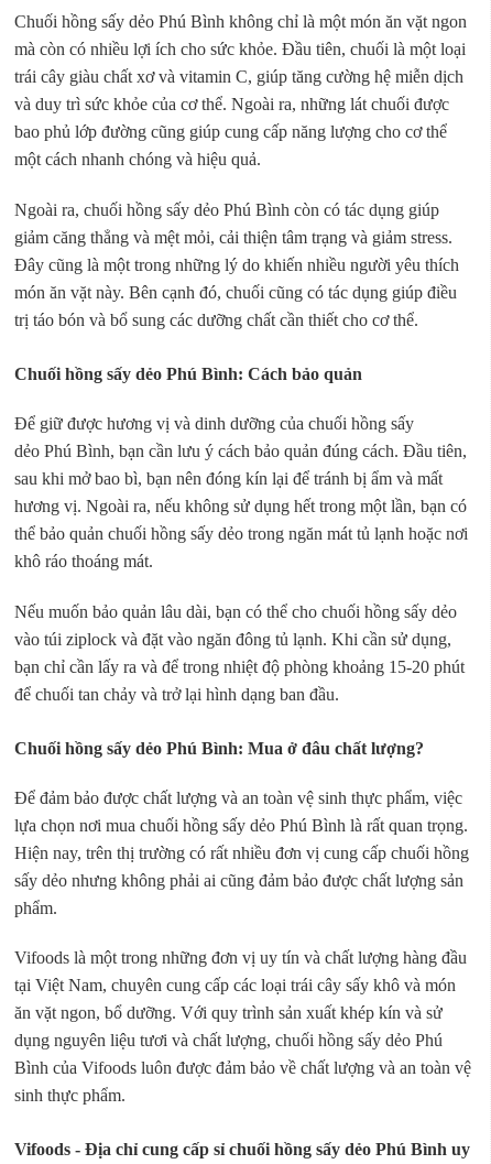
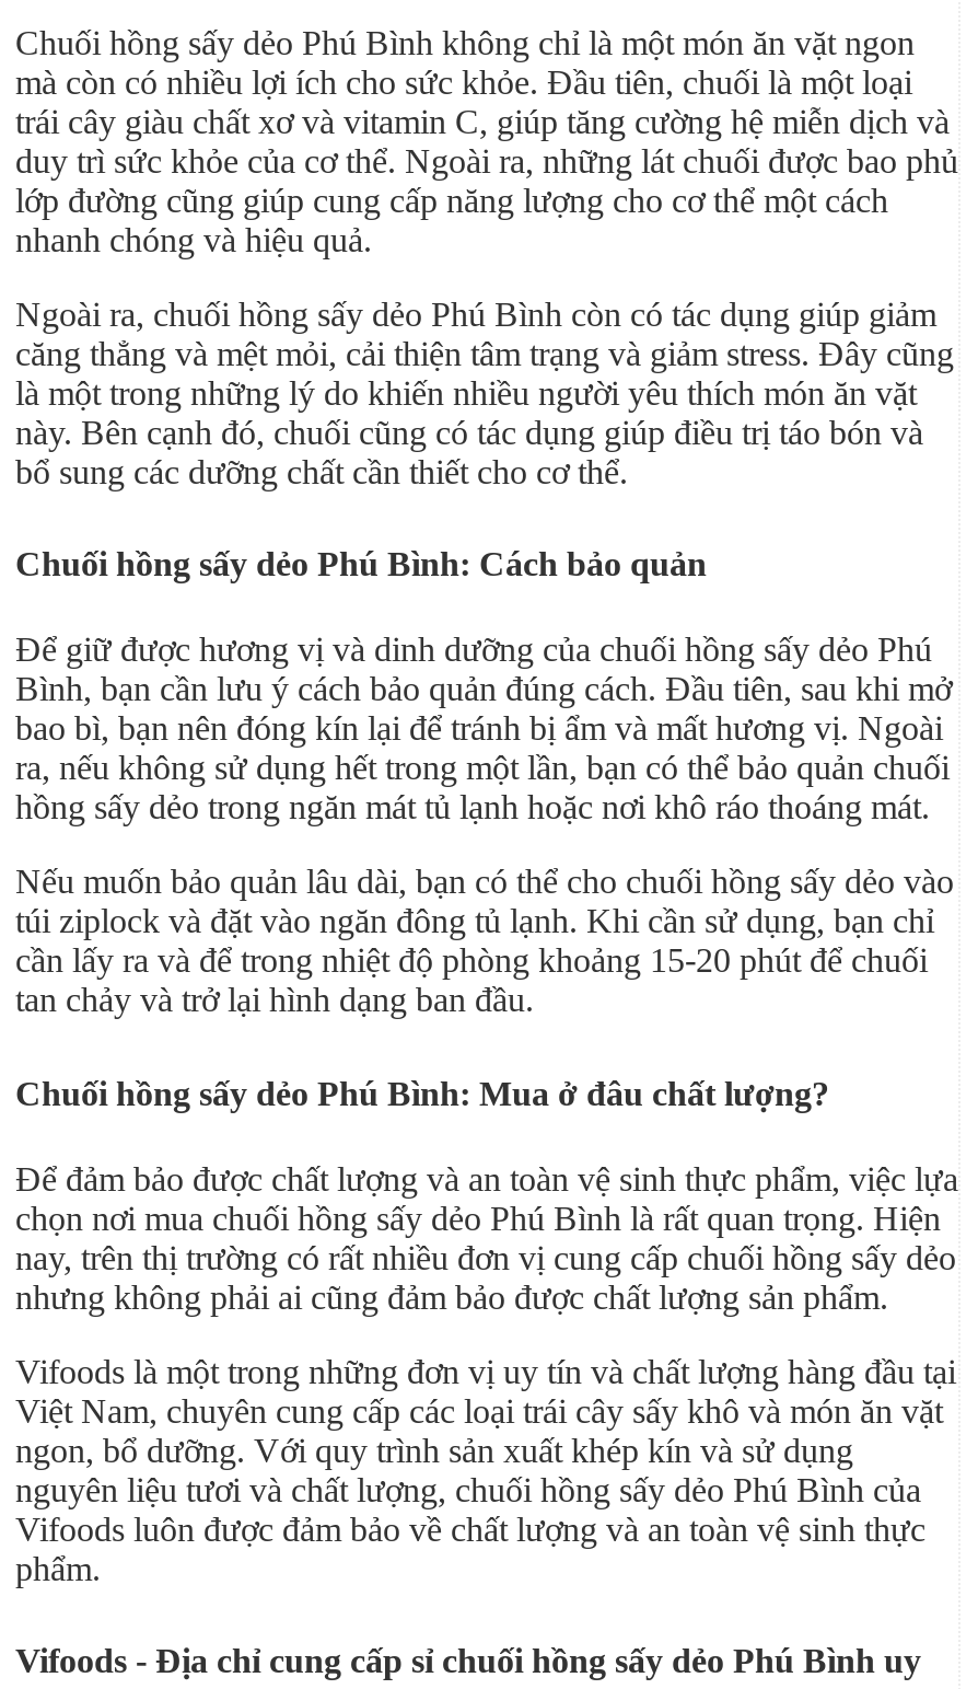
- Để đảm bảo được chất lượng và an toàn vệ sinh thực phẩm, việc
- lựa chọn nơi mua chuối hồng sấy dẻo Phú Bình là rất quan trọng.
- Hiện nay, trên thị trường có rất nhiều đơn vị cung cấp chuối hồng
- sấy dẻo nhưng không phải ai cũng đảm bảo được chất lượng sản
+ Để đảm bảo được chất lượng và an toàn vệ sinh thực phẩm, việc lựa
+ chọn nơi mua chuối hồng sấy dẻo Phú Bình là rất quan trọng. Hiện
+ nay, trên thị trường có rất nhiều đơn vị cung cấp chuối hồng sấy dẻo
+ nhưng không phải ai cũng đảm bảo được chất lượng sản phẩm.
+ Vifoods là một trong những đơn vị uy tín và chất lượng hàng đầu tại
+ Việt Nam, chuyên cung cấp các loại trái cây sấy khô và món ăn vặt
+ ngon, bổ dưỡng. Với quy trình sản xuất khép kín và sử dụng
+ nguyên liệu tươi và chất lượng, chuối hồng sấy dẻo Phú Bình của
+ Vifoods luôn được đảm bảo về chất lượng và an toàn vệ sinh thực

- Vifoods là một trong những đơn vị uy tín và chất lượng hàng đầu
- tại Việt Nam, chuyên cung cấp các loại trái cây sấy khô và món
- ăn vặt ngon, bổ dưỡng. Với quy trình sản xuất khép kín và sử
- dụng nguyên liệu tươi và chất lượng, chuối hồng sấy dẻo Phú
- Bình của Vifoods luôn được đảm bảo về chất lượng và an toàn vệ
- sinh thực phẩm.
